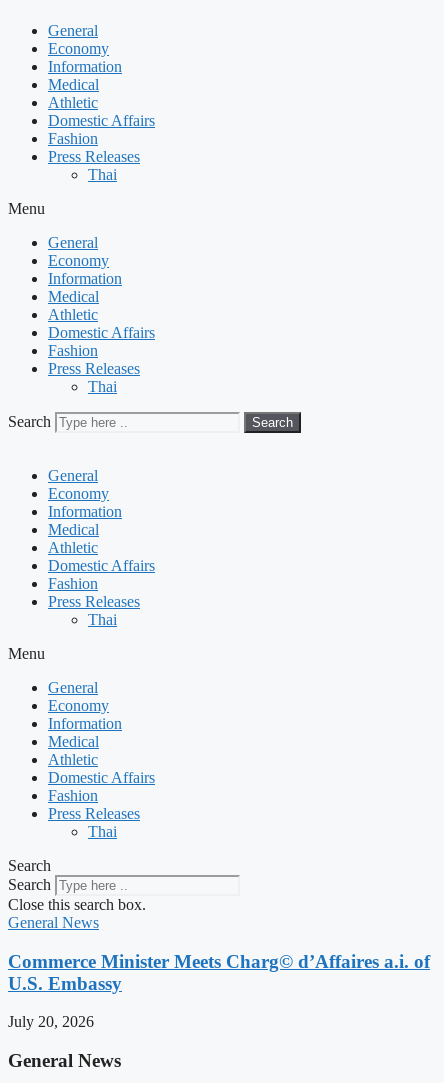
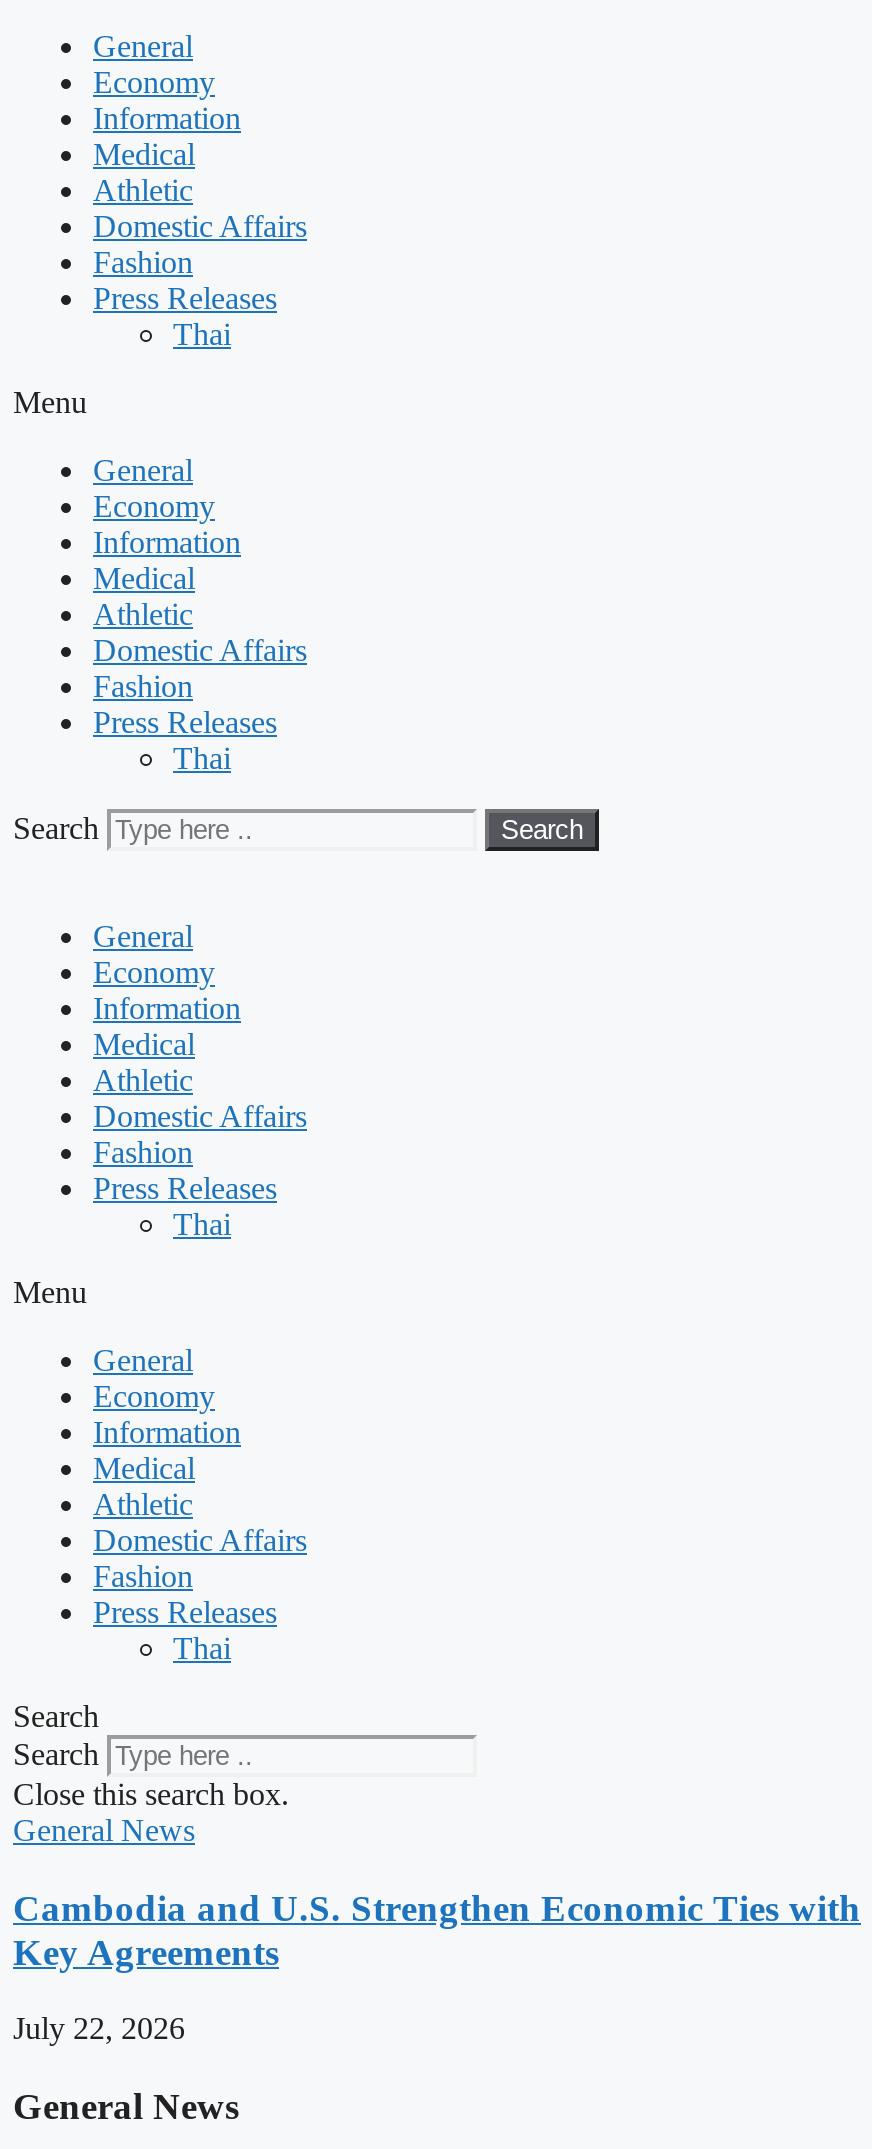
- Commerce Minister Meets Charg© d’Affaires a.i. of
- U.S. Embassy
+ Cambodia and U.S. Strengthen Economic Ties with
+ Key Agreements

- July 20, 2026
+ July 22, 2026
